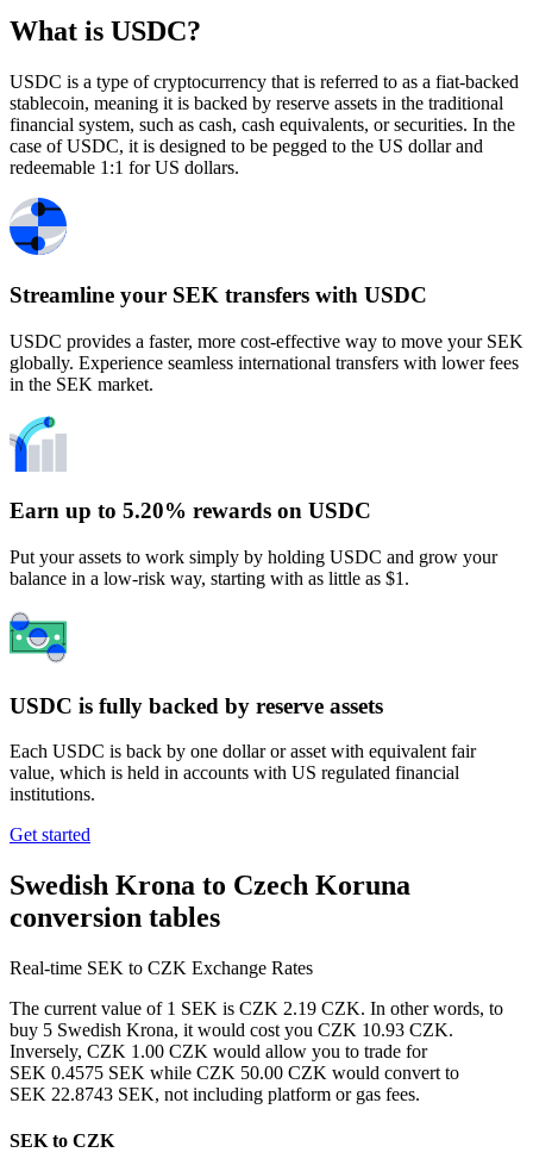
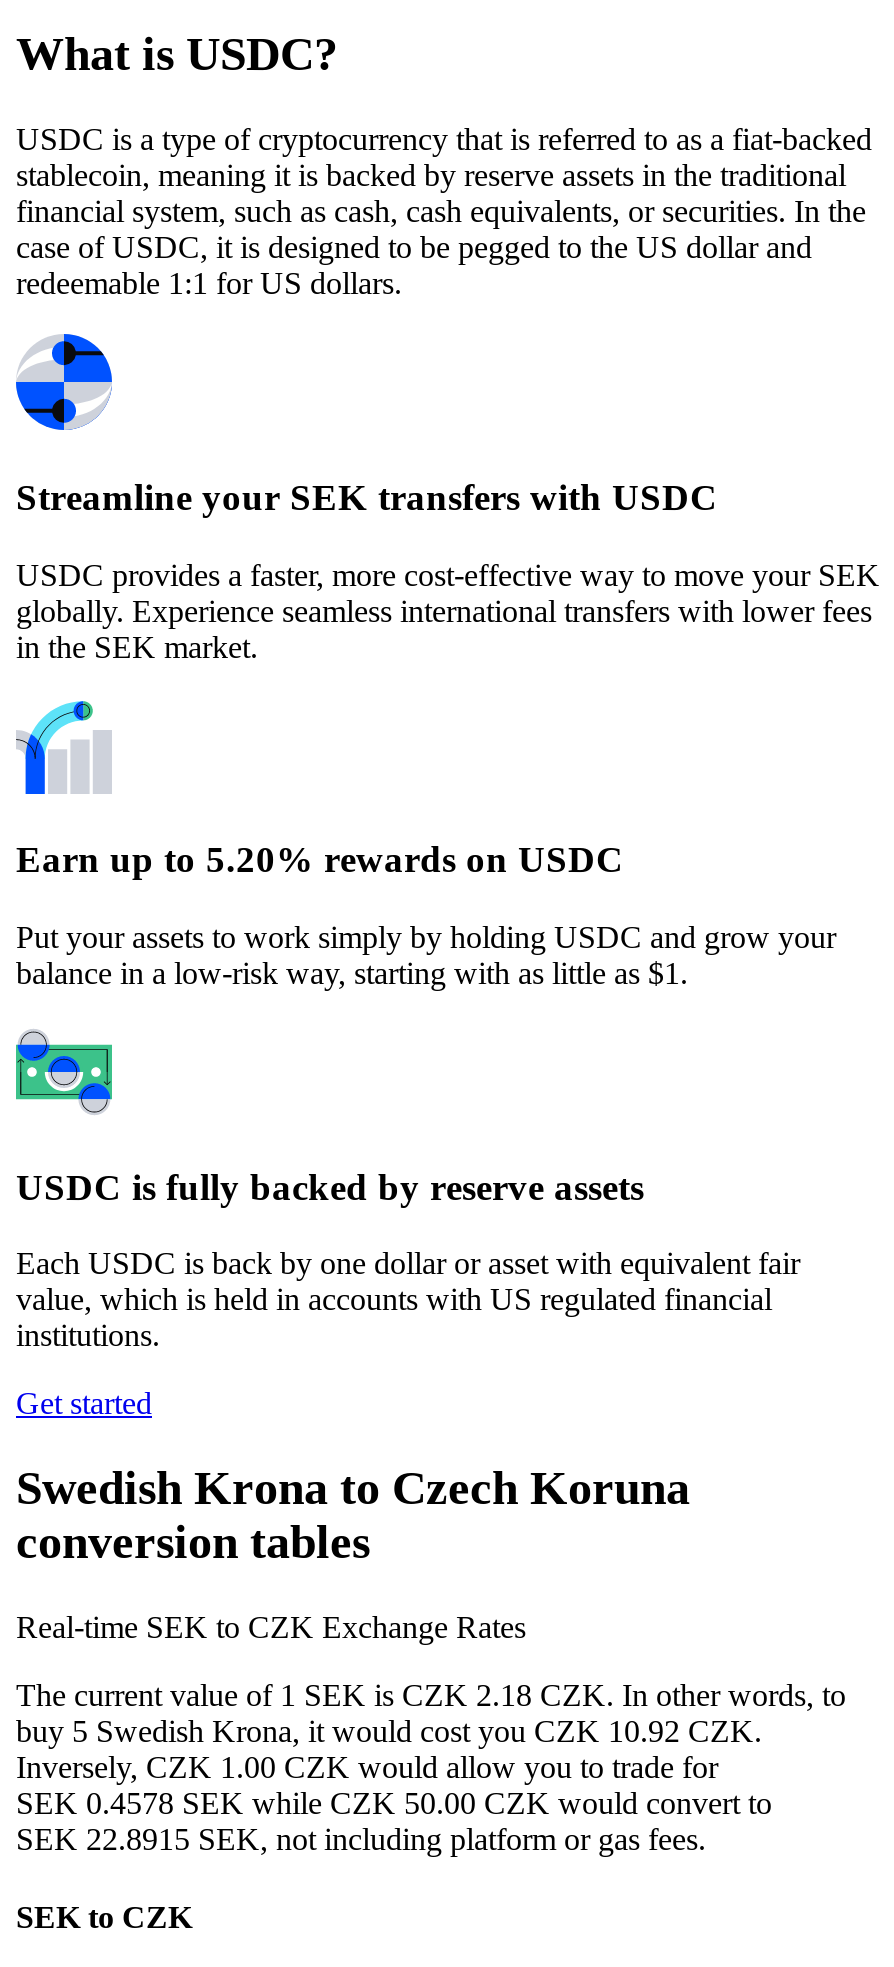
- The current value of 1 SEK is CZK 2.19 CZK. In other words, to
+ The current value of 1 SEK is CZK 2.18 CZK. In other words, to

- buy 5 Swedish Krona, it would cost you CZK 10.93 CZK.
+ buy 5 Swedish Krona, it would cost you CZK 10.92 CZK.

- SEK 0.4575 SEK while CZK 50.00 CZK would convert to
+ SEK 0.4578 SEK while CZK 50.00 CZK would convert to

- SEK 22.8743 SEK, not including platform or gas fees.
+ SEK 22.8915 SEK, not including platform or gas fees.
